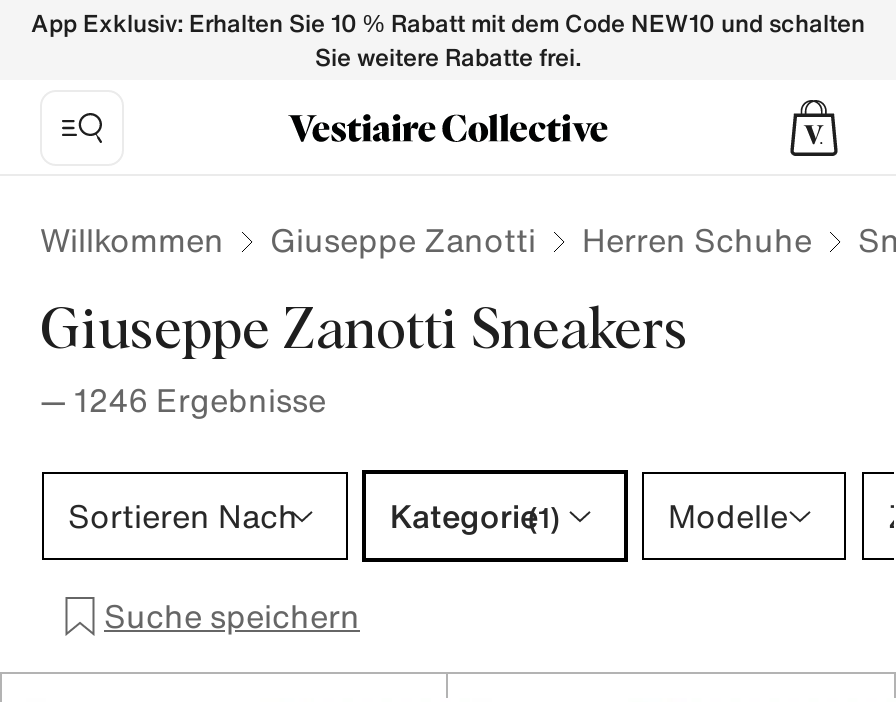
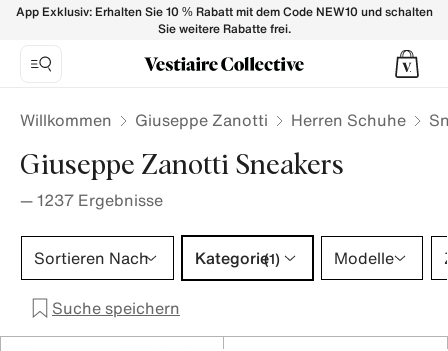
- — 1246 Ergebnisse
+ — 1237 Ergebnisse
